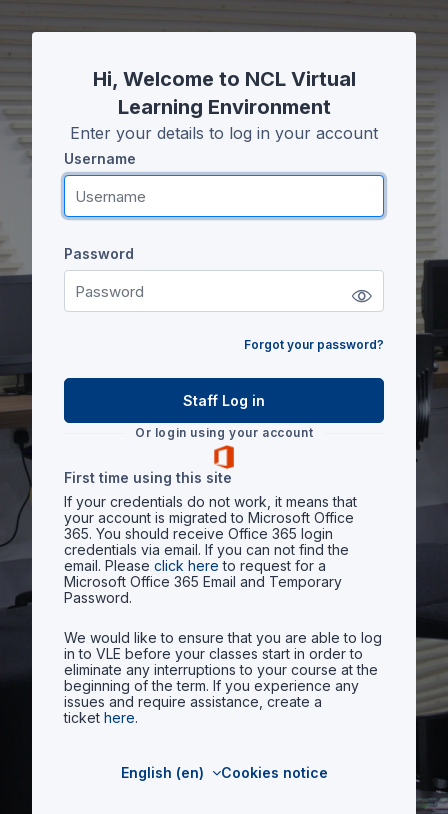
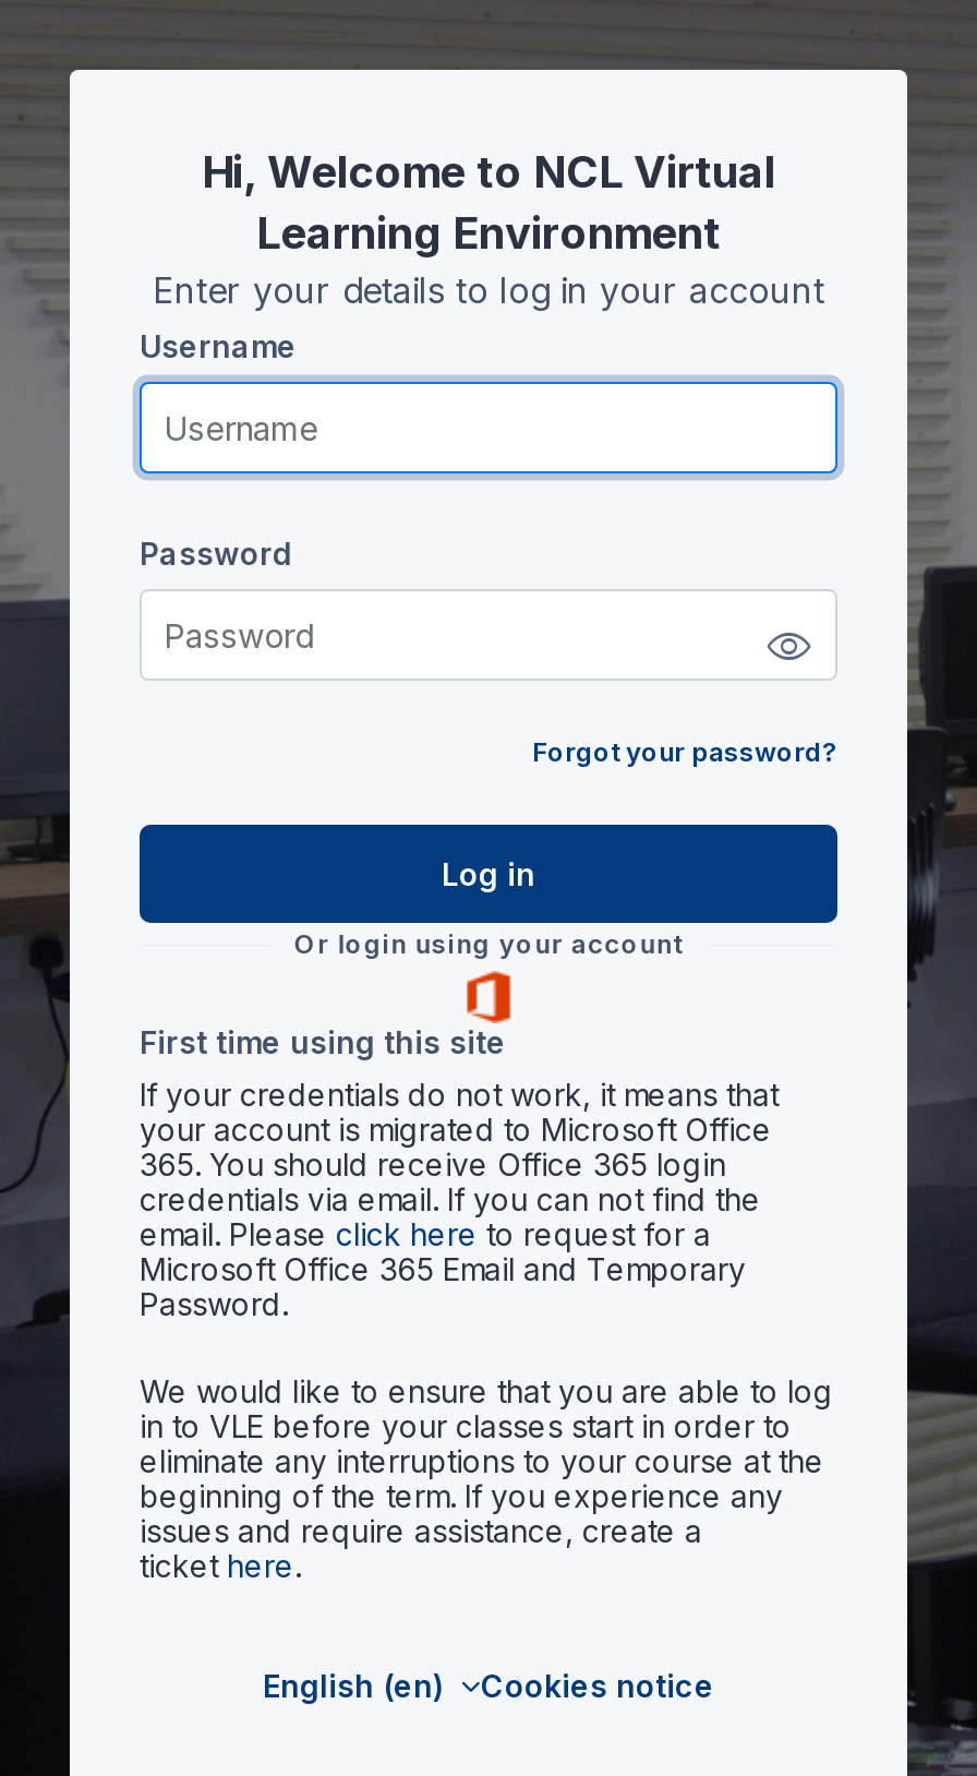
- Staff Log in
+ Log in
